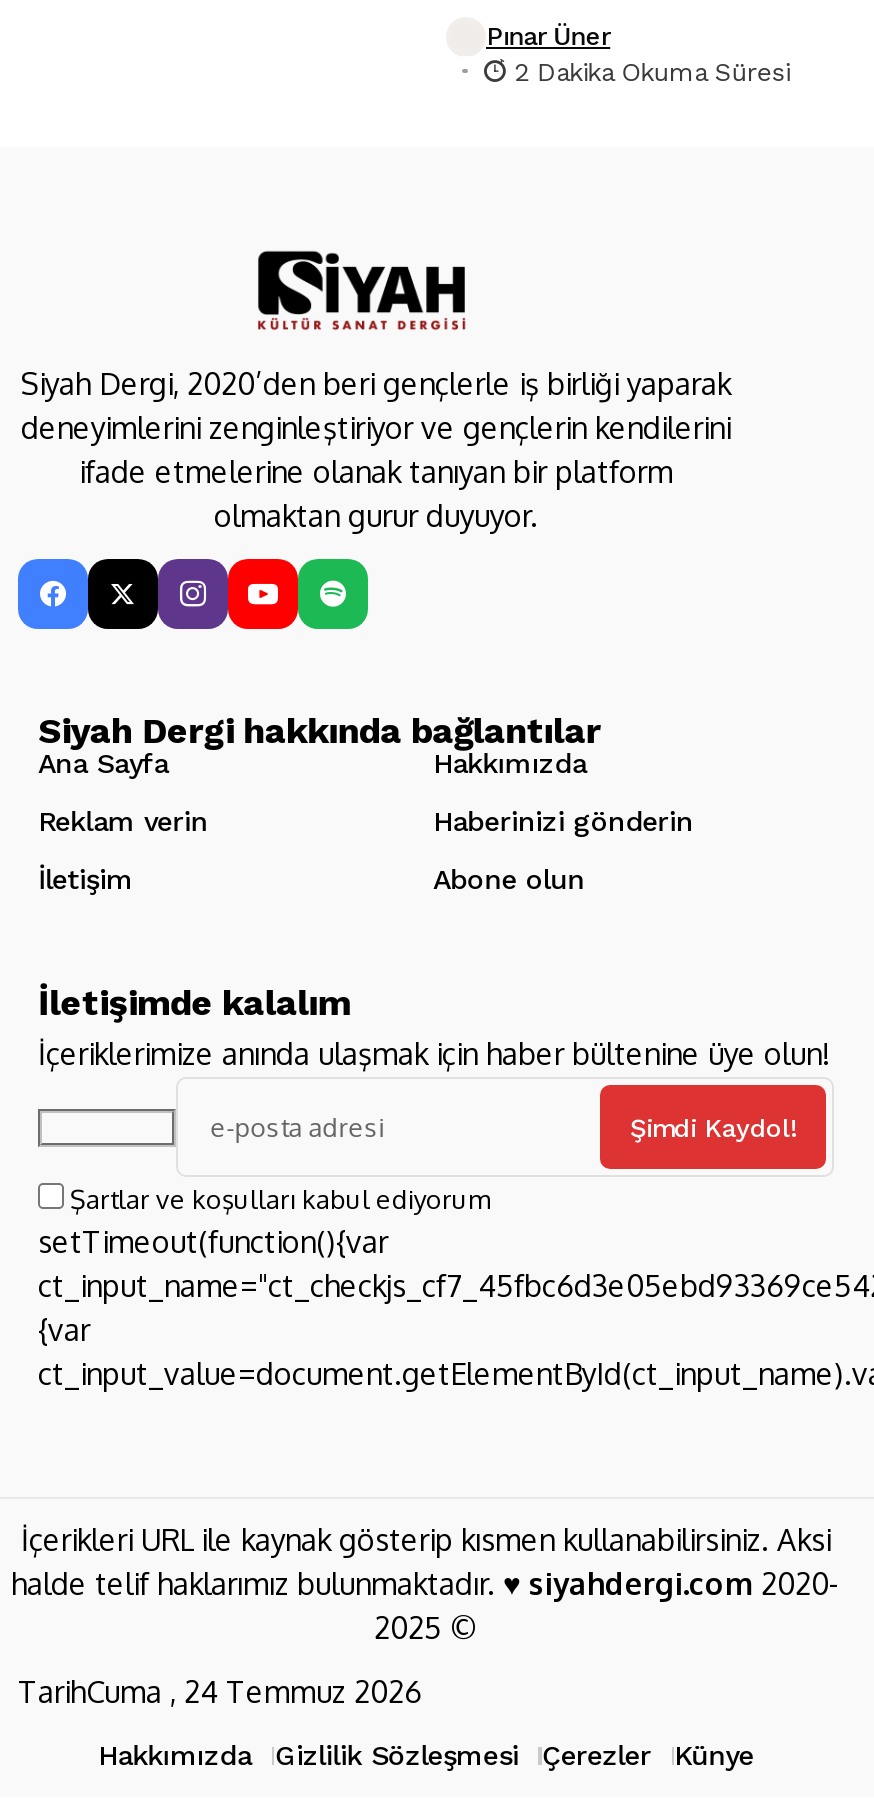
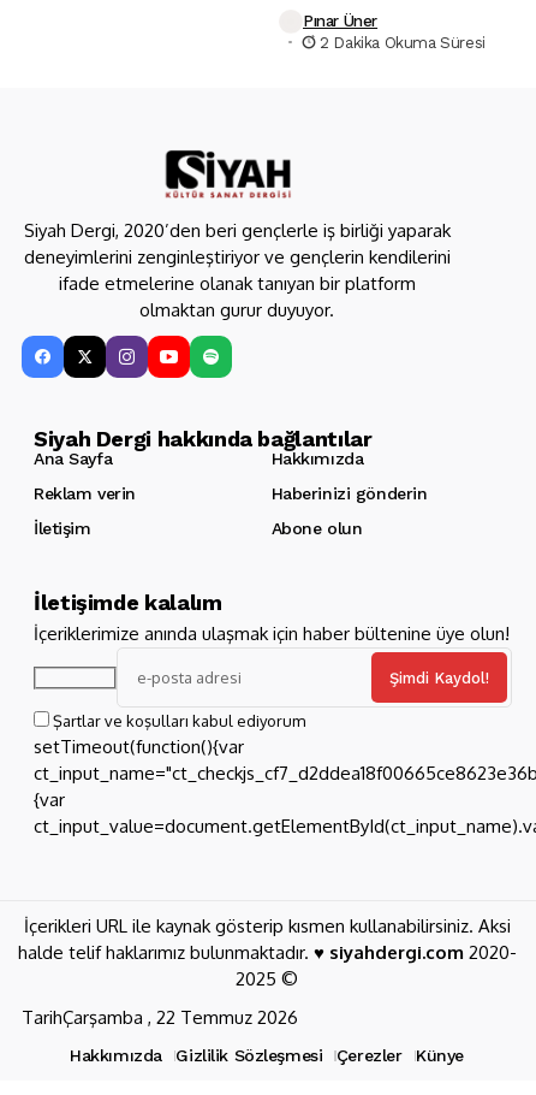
- TarihCuma , 24 Temmuz 2026
+ TarihÇarşamba , 22 Temmuz 2026
